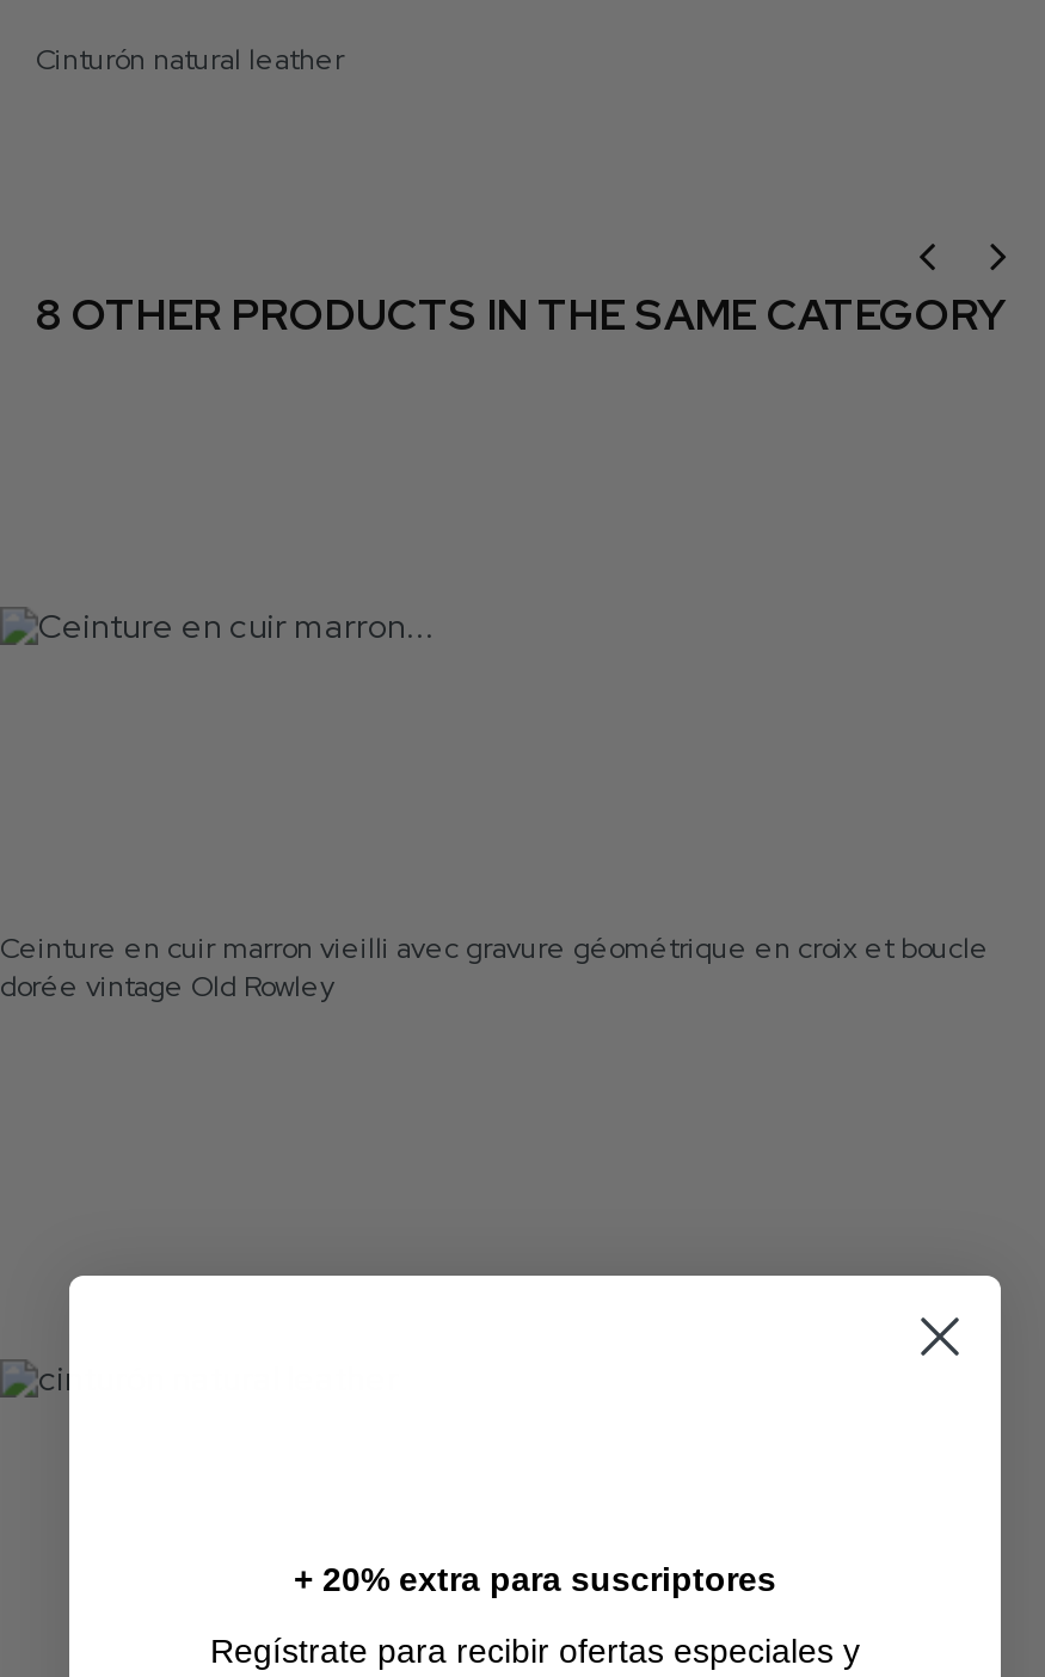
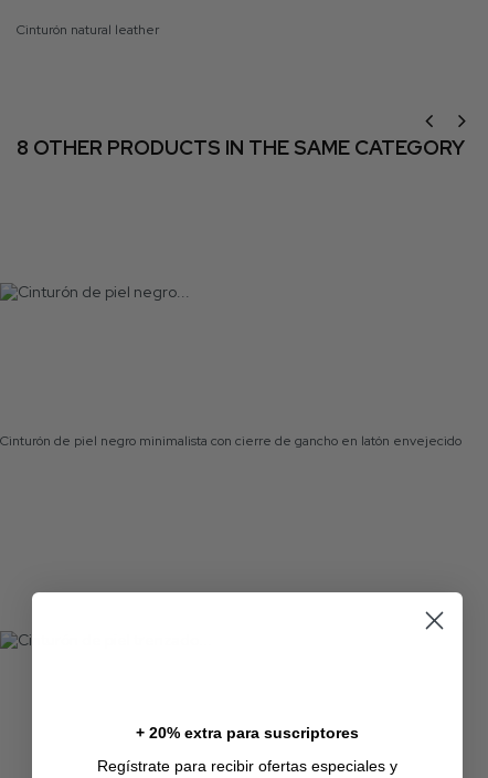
- Ceinture en cuir marron vieilli avec gravure géométrique en croix et boucle
- dorée vintage Old Rowley
+ Cinturón de piel negro minimalista con cierre de gancho en latón envejecido
